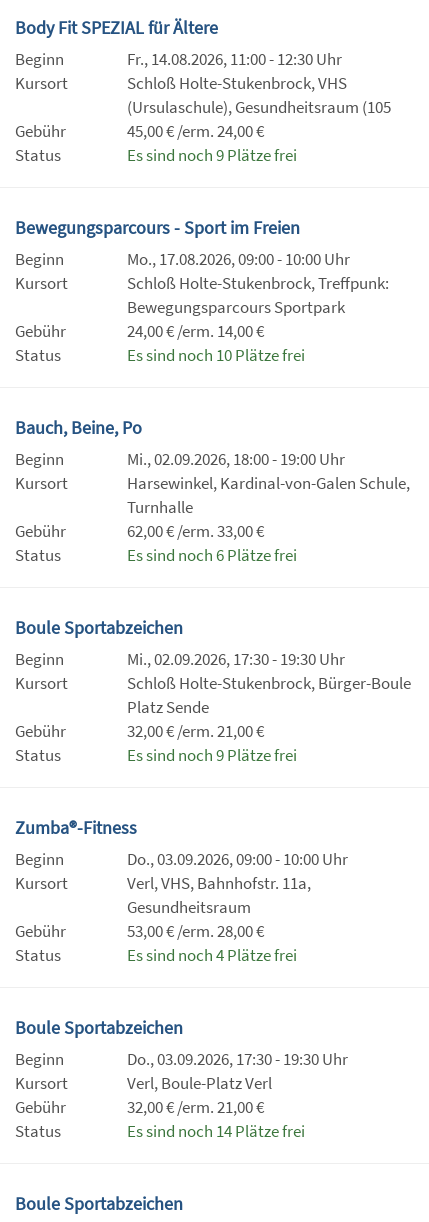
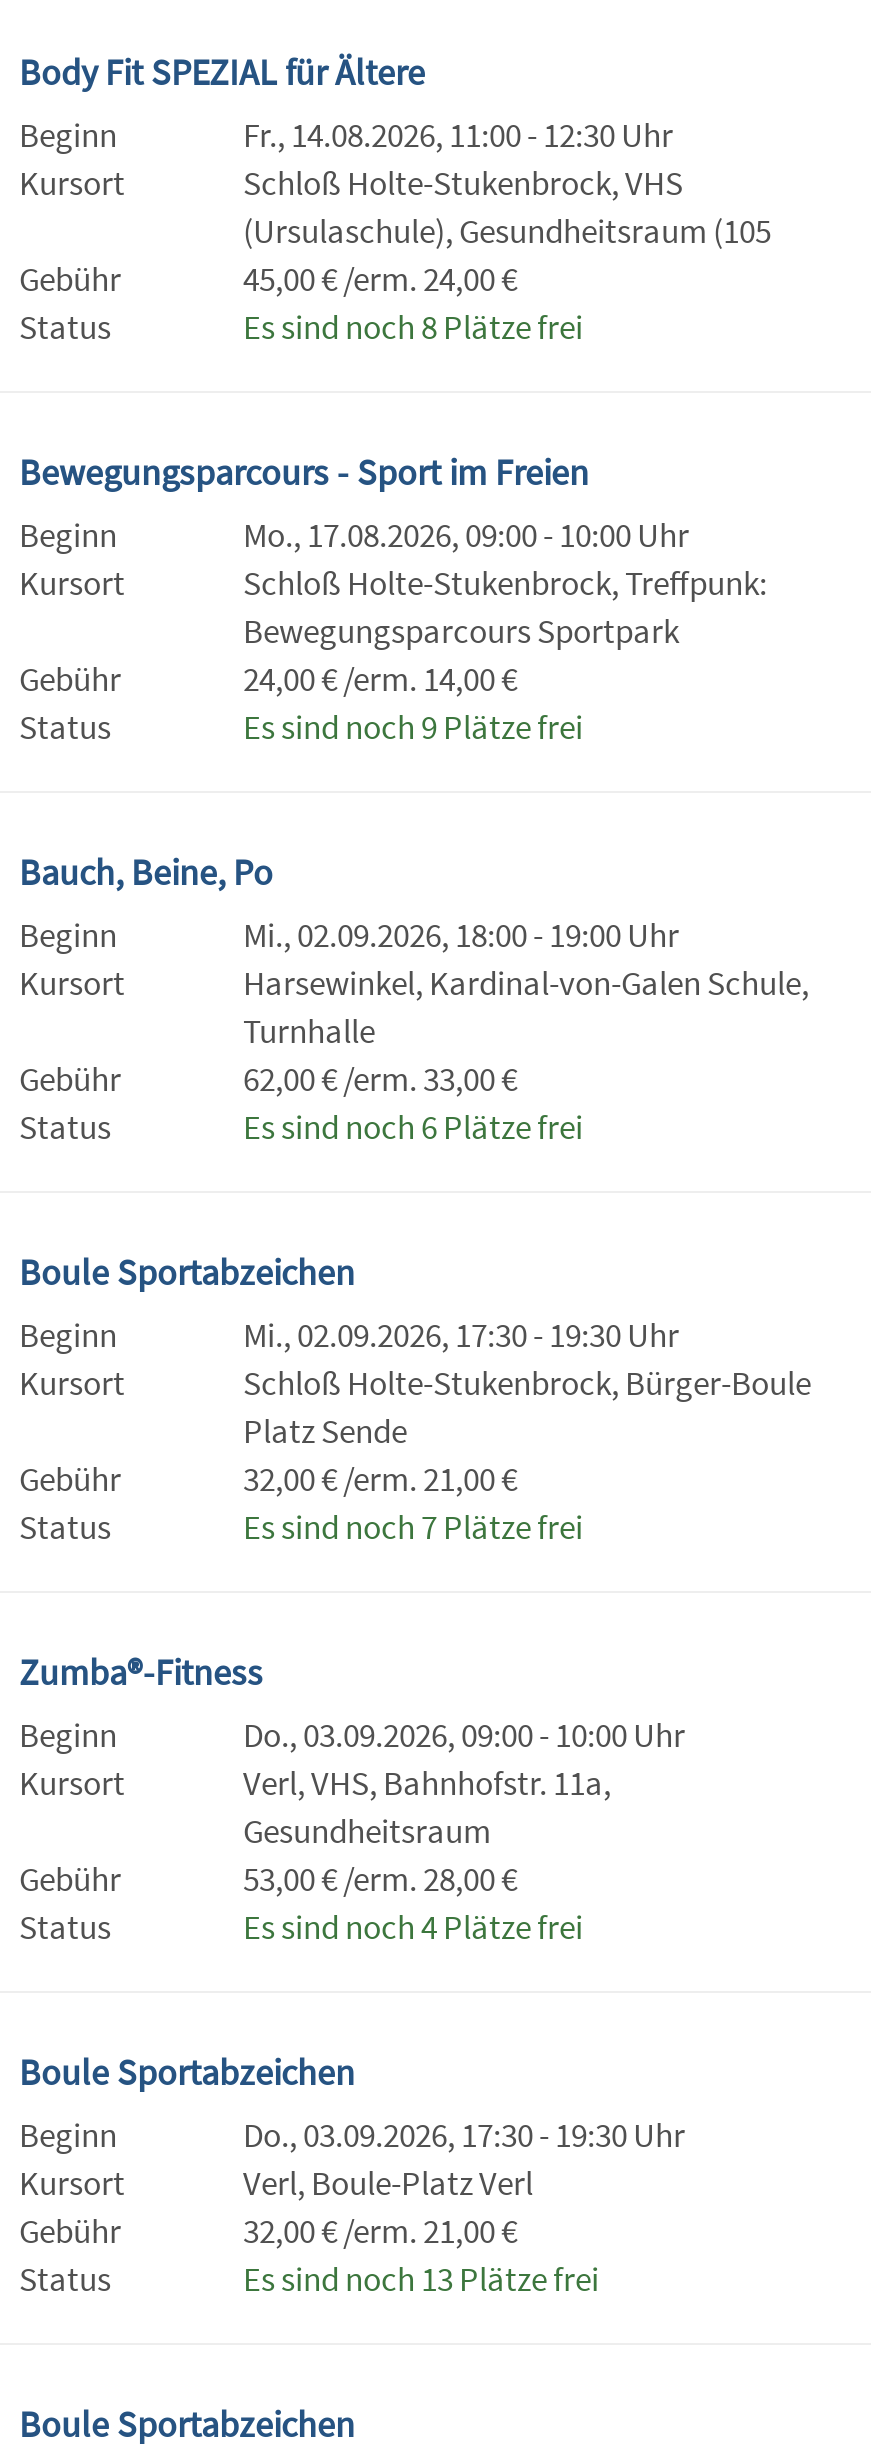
- Es sind noch 9 Plätze frei
+ Es sind noch 8 Plätze frei

- Es sind noch 10 Plätze frei
+ Es sind noch 9 Plätze frei

- Es sind noch 9 Plätze frei
+ Es sind noch 7 Plätze frei

- Es sind noch 14 Plätze frei
+ Es sind noch 13 Plätze frei
